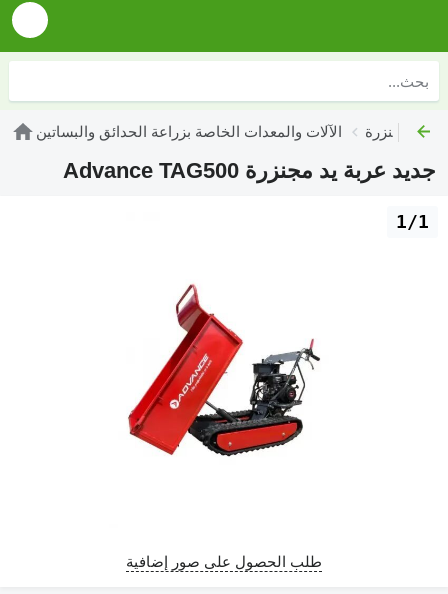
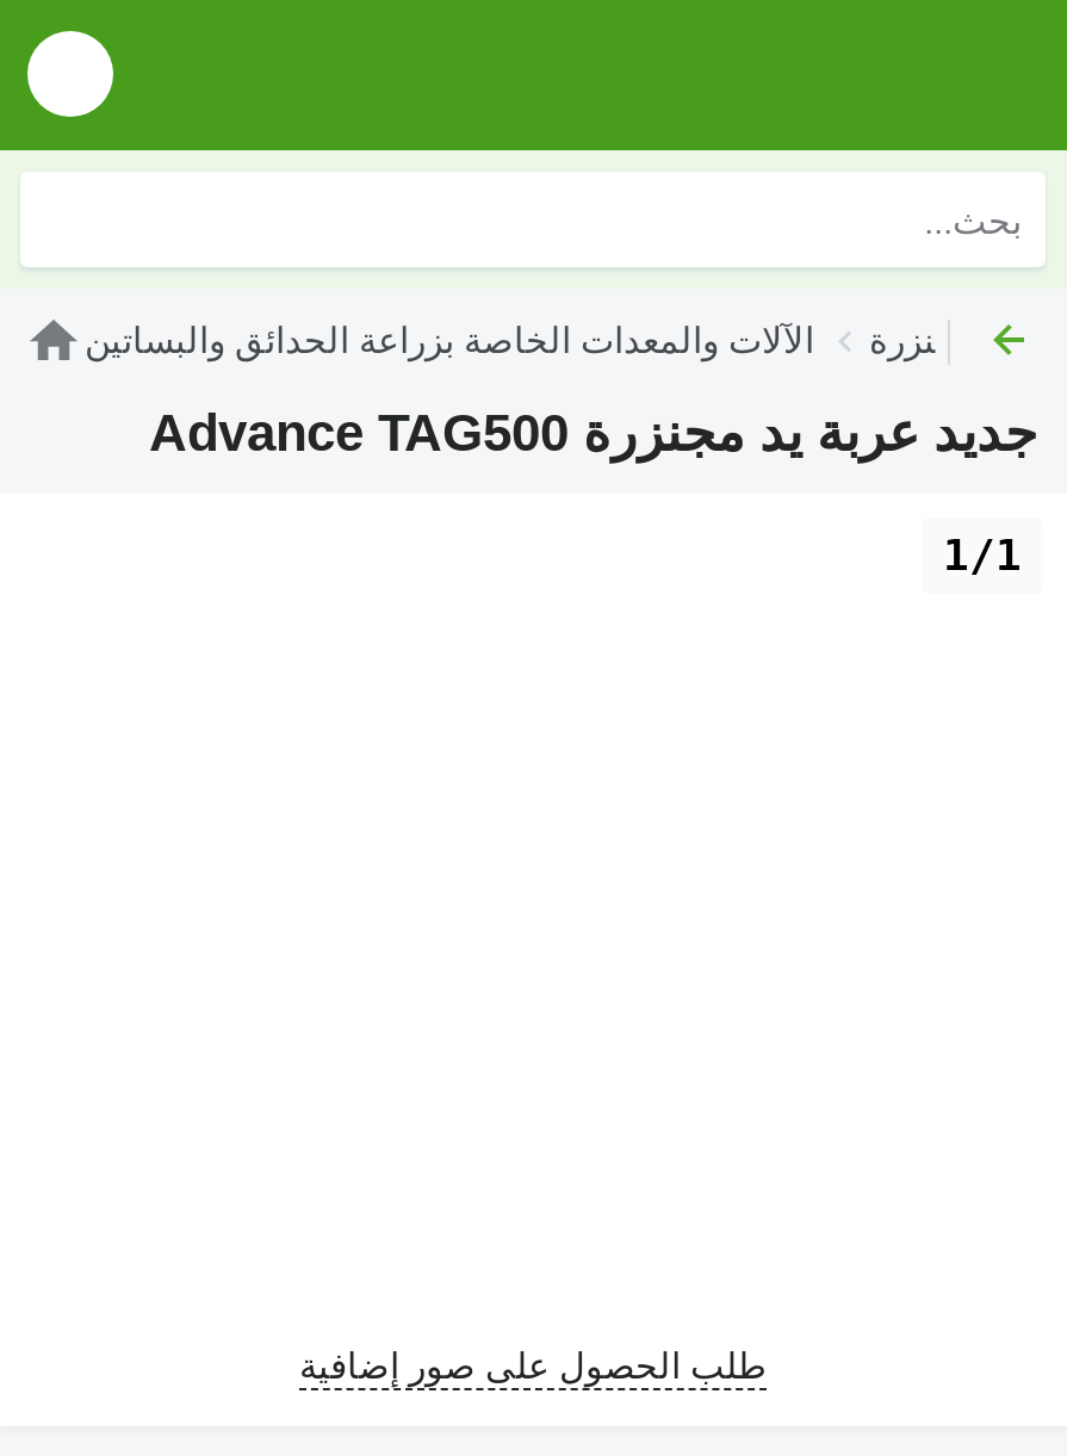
- [image]
